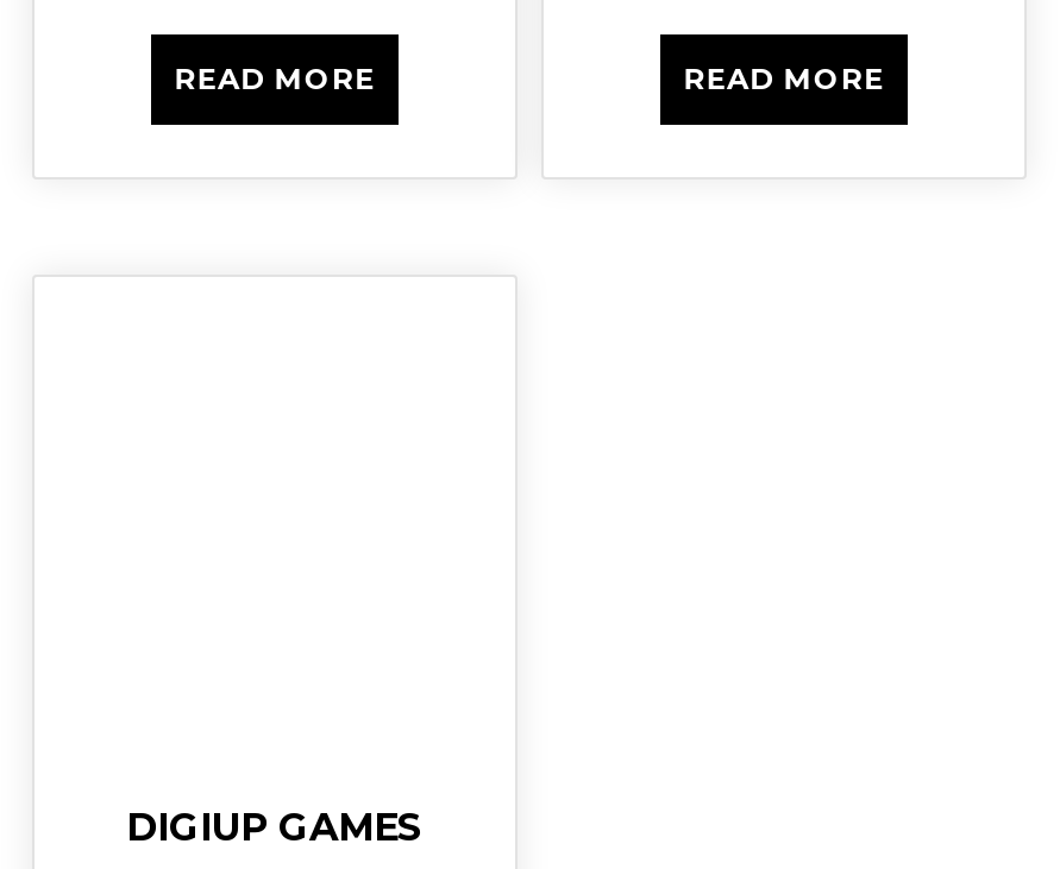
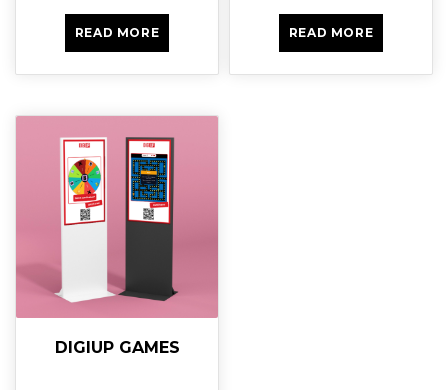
+ [image]
